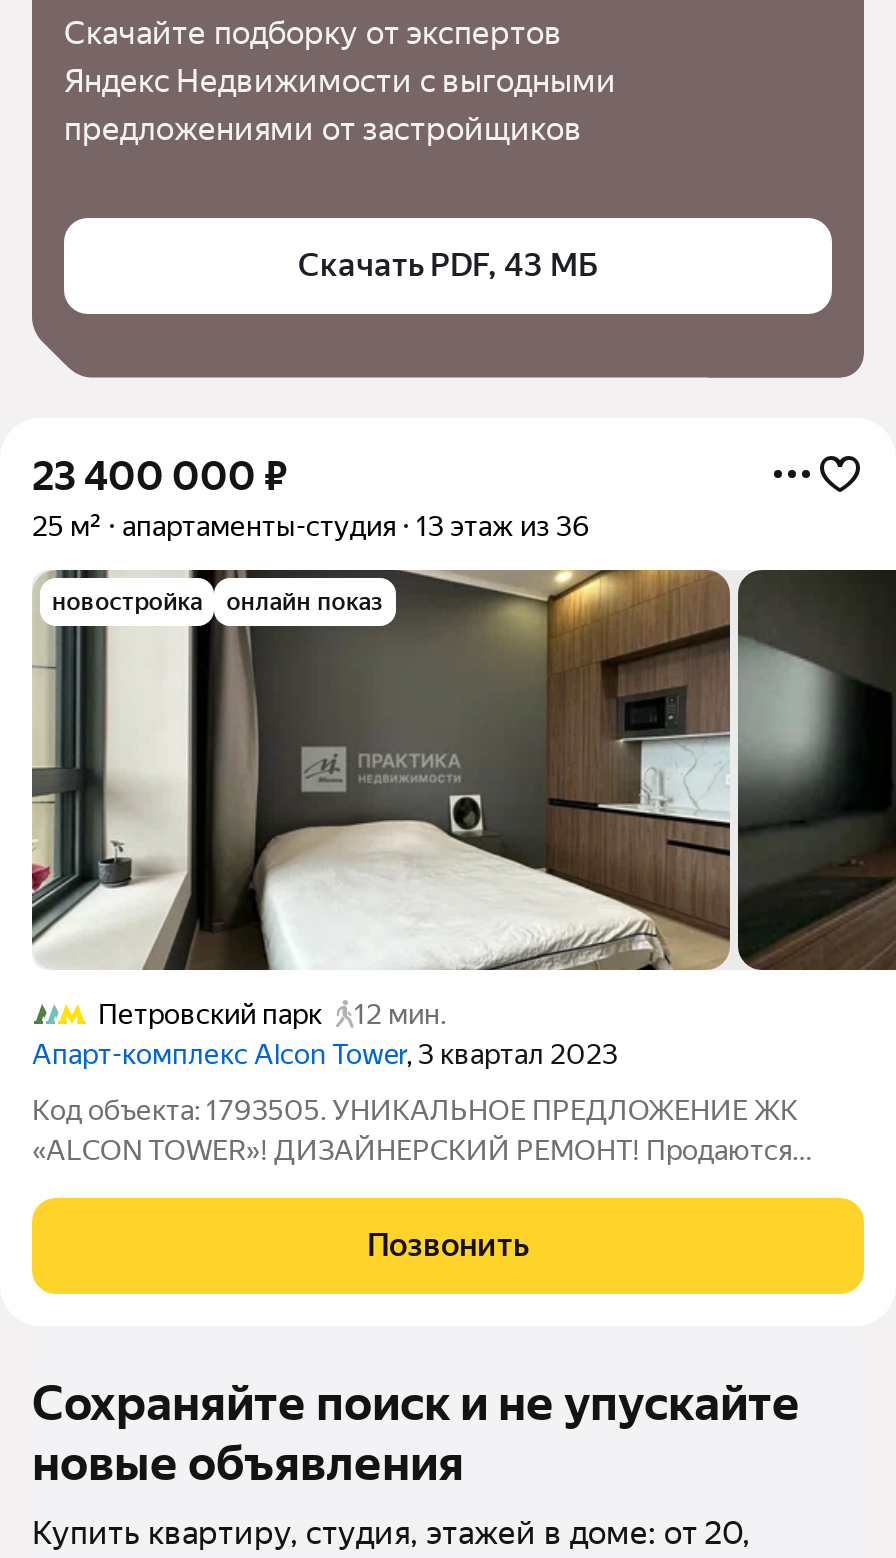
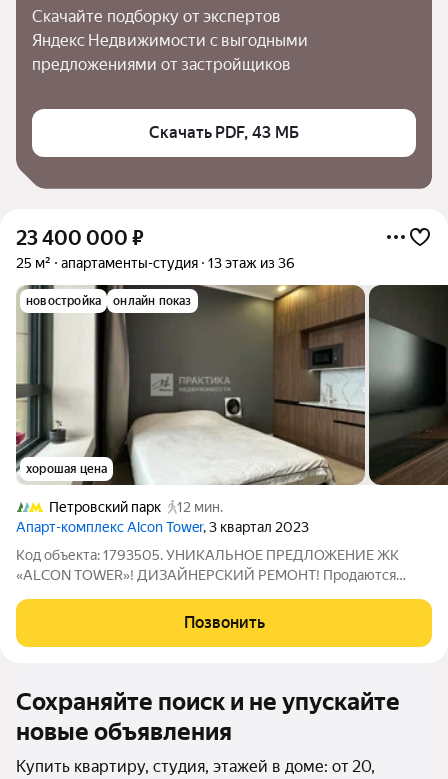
+ хорошая цена
